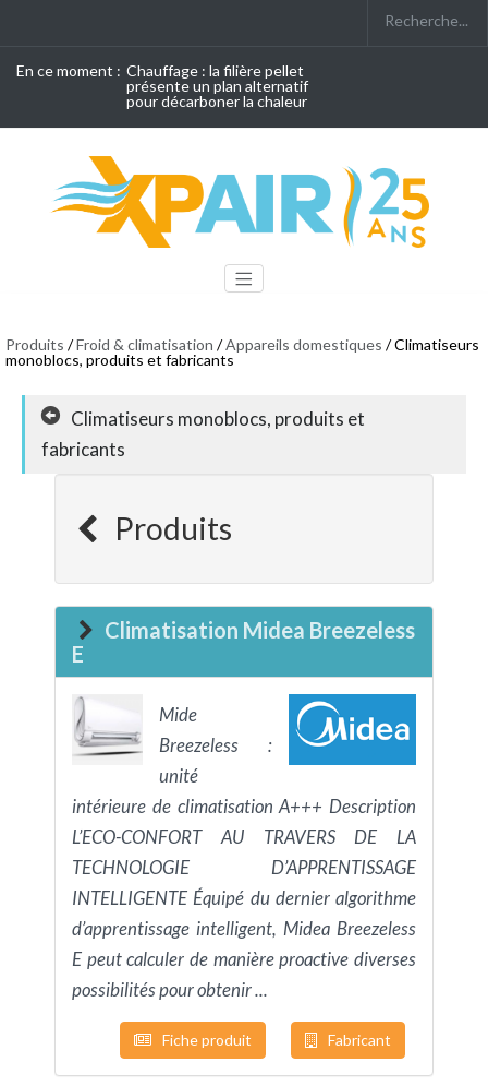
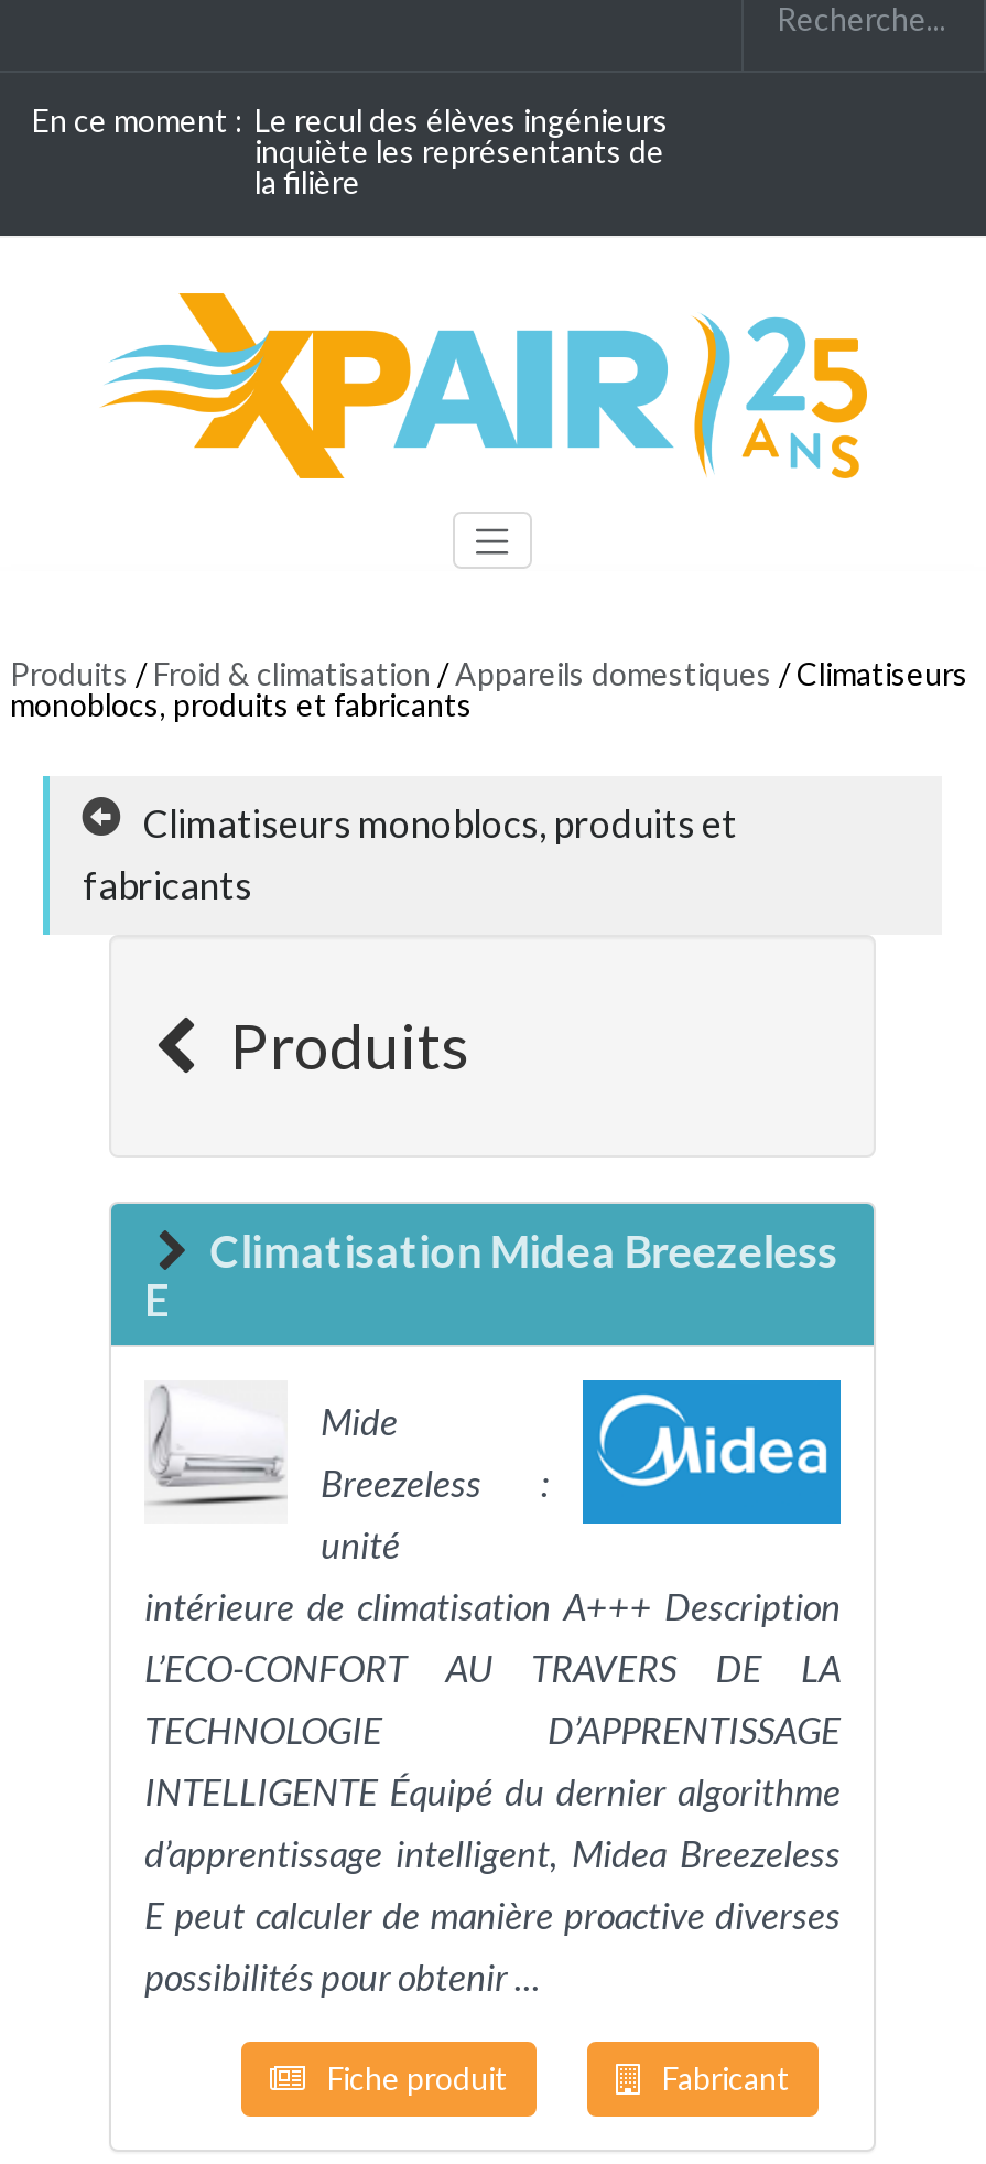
- En ce moment : Chauffage : la filière pellet
- présente un plan alternatif
- pour décarboner la chaleur
+ En ce moment : Le recul des élèves ingénieurs
+ inquiète les représentants de
+ la filière
